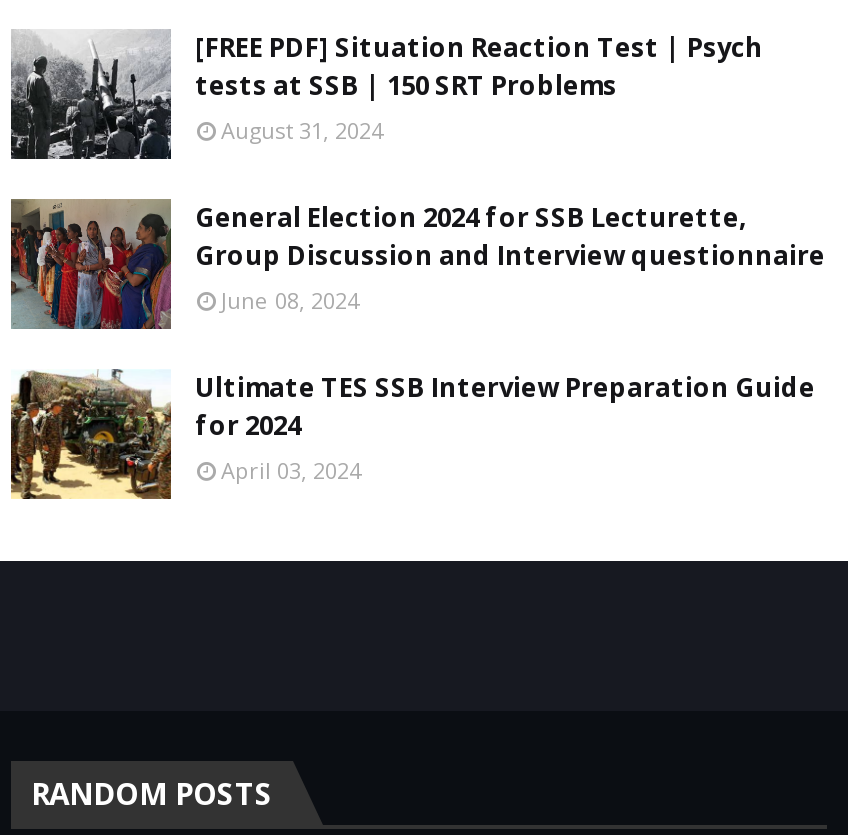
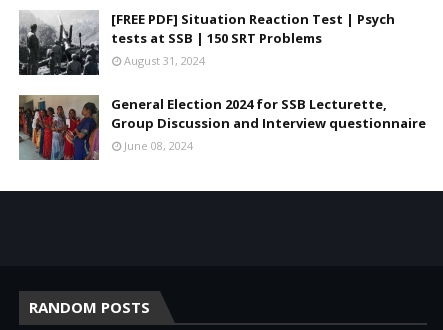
- [image]
- Ultimate TES SSB Interview Preparation Guide
- for 2024
- April 03, 2024
